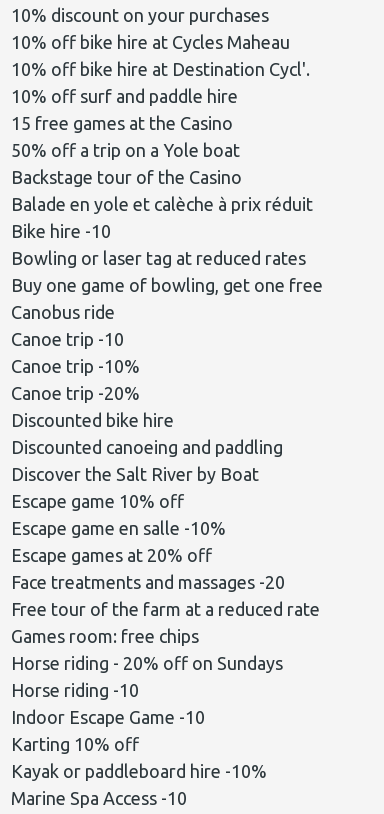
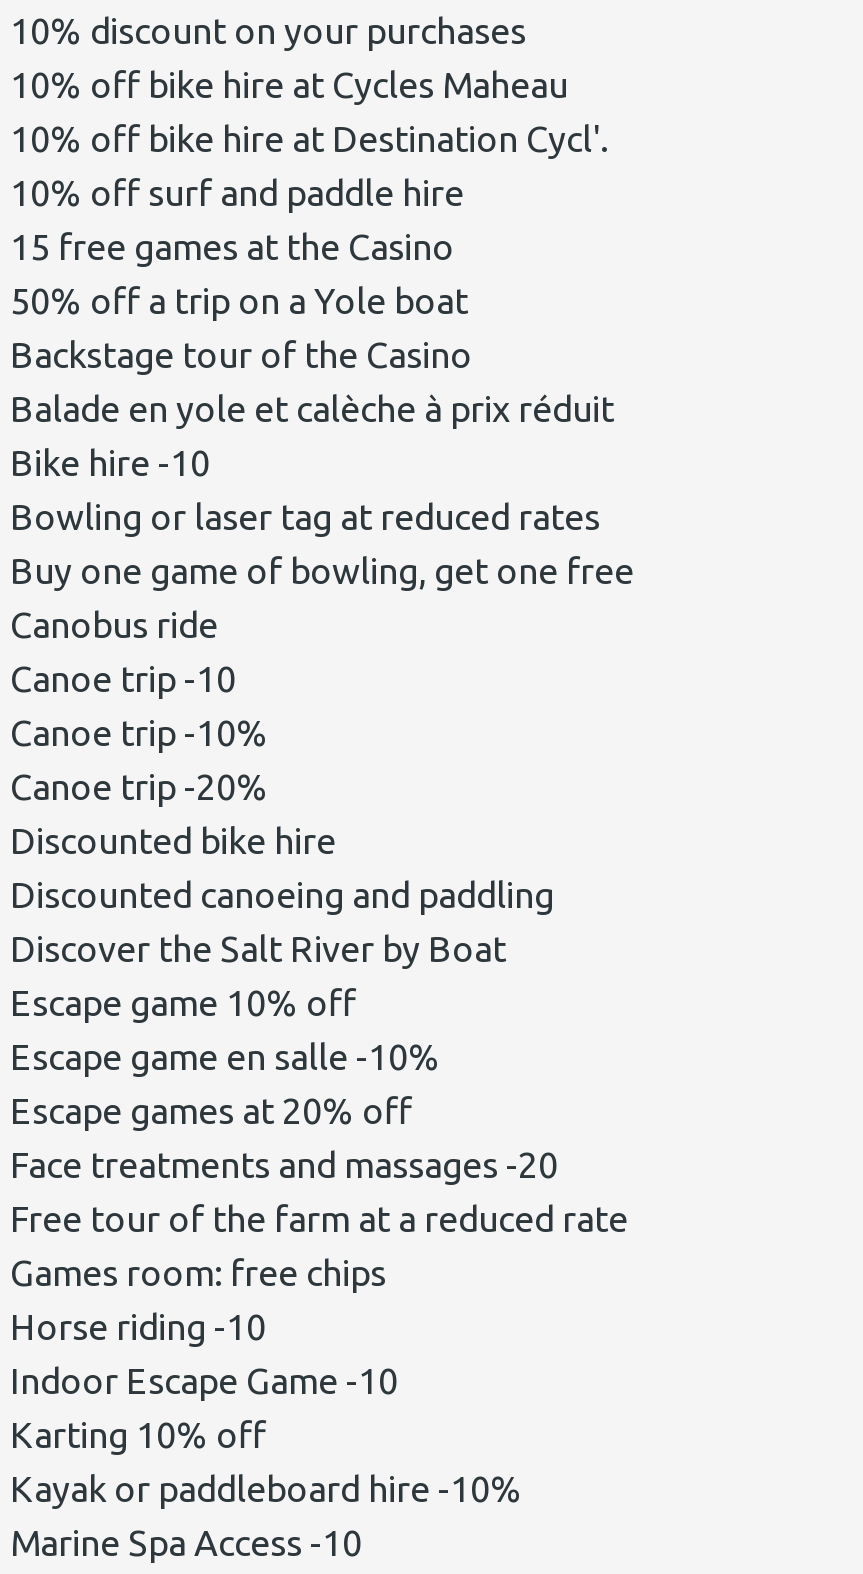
- Horse riding - 20% off on Sundays
